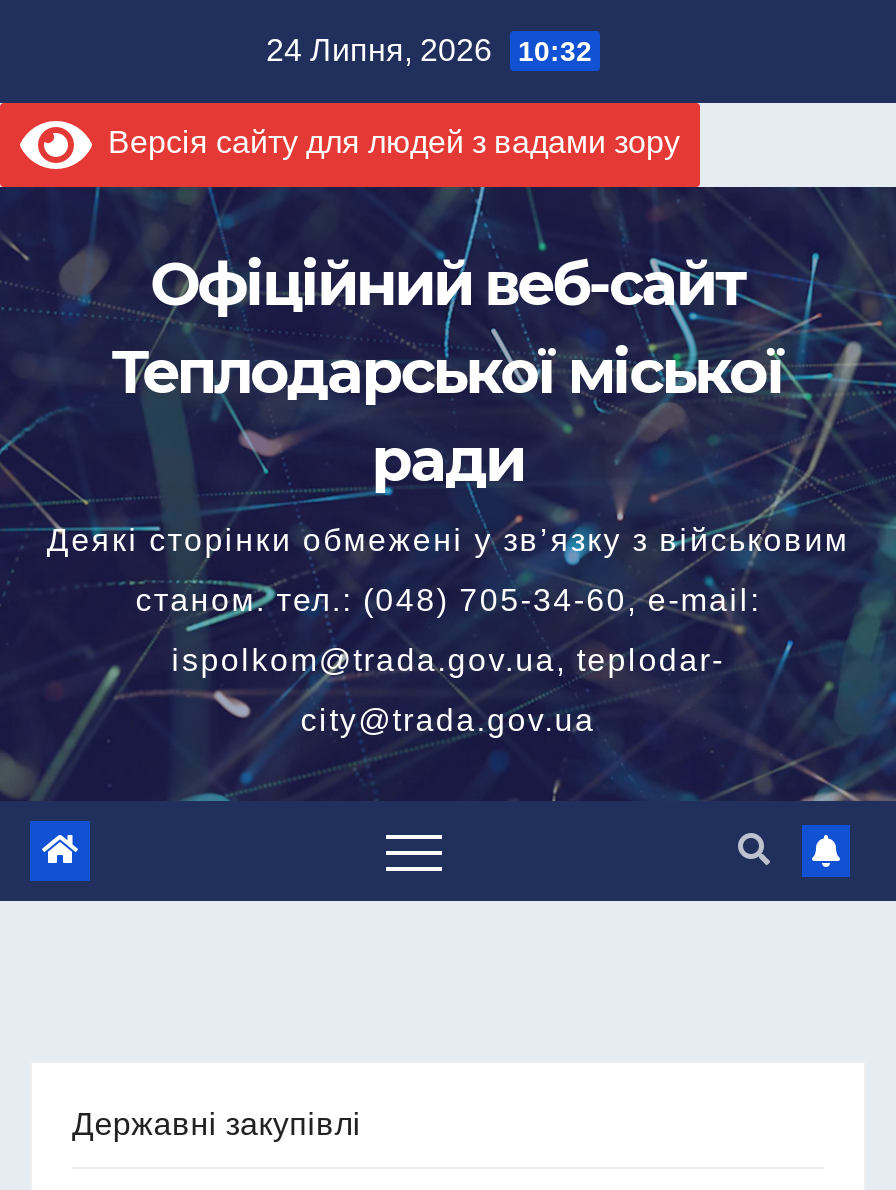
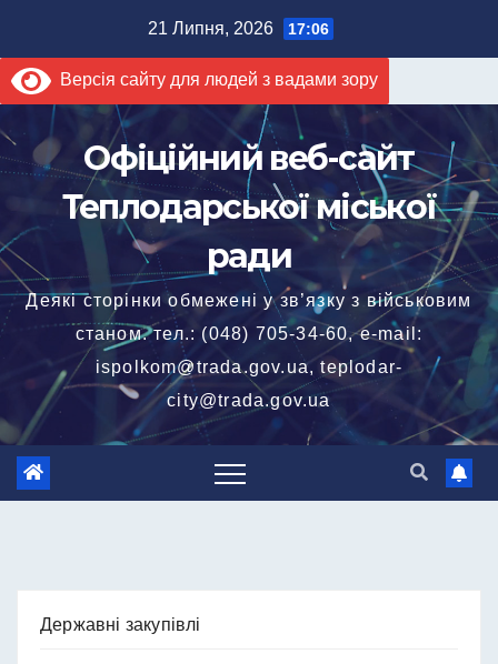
- 24 Липня, 2026 10:32
+ 21 Липня, 2026 17:06
